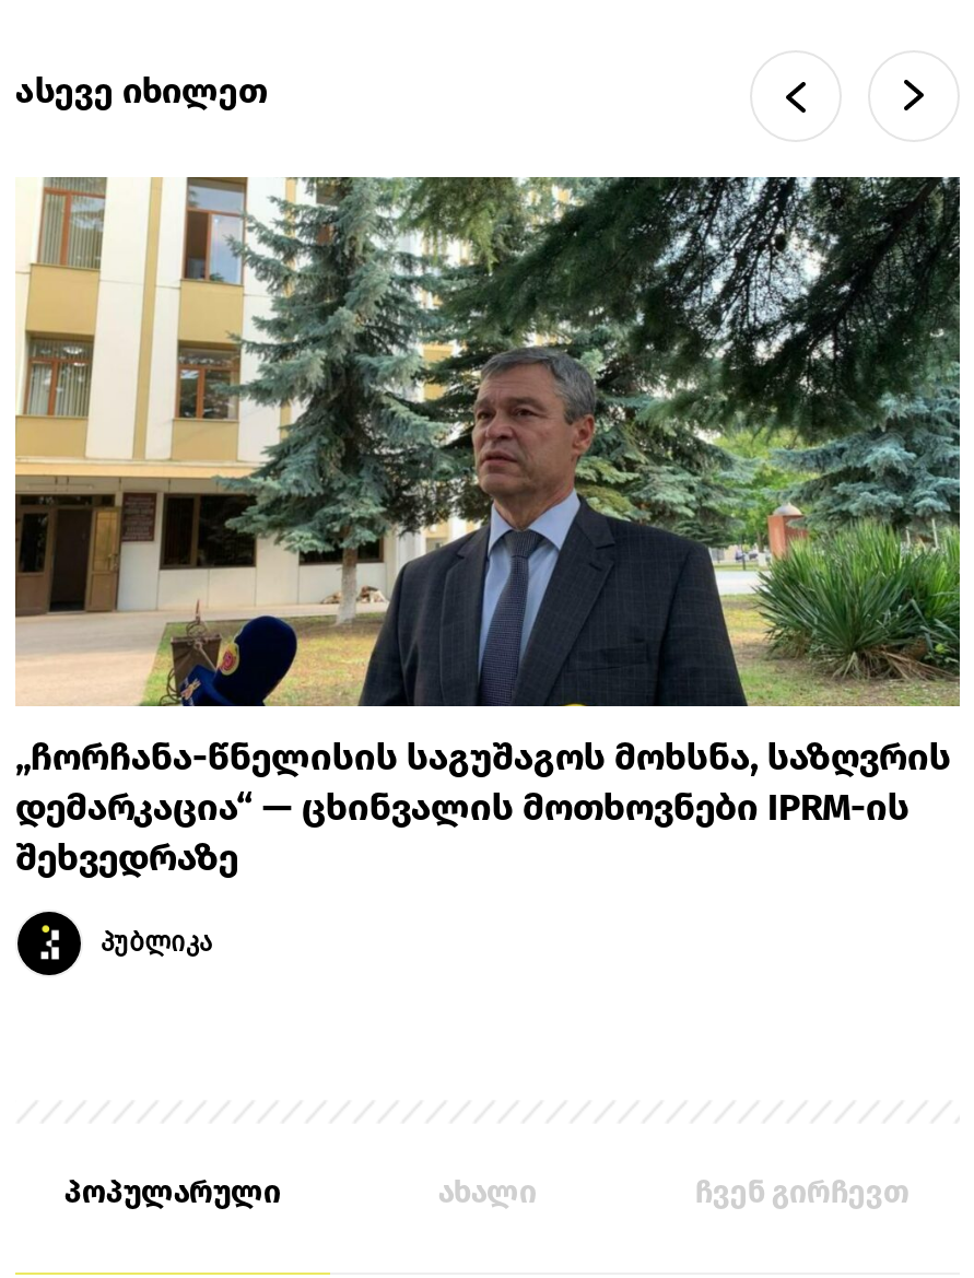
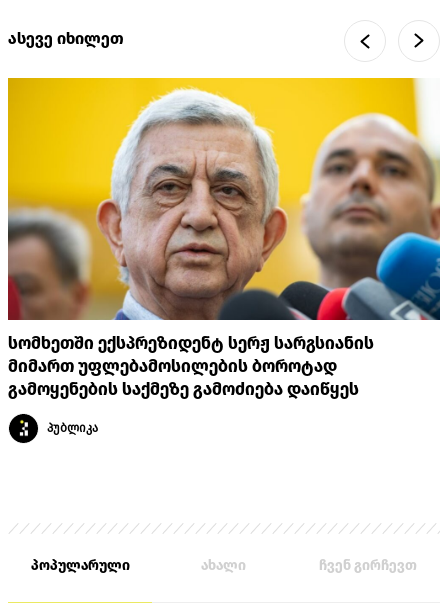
- [image]
- „ჩორჩანა-წნელისის საგუშაგოს მოხსნა, საზღვრის
- დემარკაცია“ — ცხინვალის მოთხოვნები IPRM-ის
- შეხვედრაზე
+ [image]
+ სომხეთში ექსპრეზიდენტ სერჟ სარგსიანის
+ მიმართ უფლებამოსილების ბოროტად
+ გამოყენების საქმეზე გამოძიება დაიწყეს
